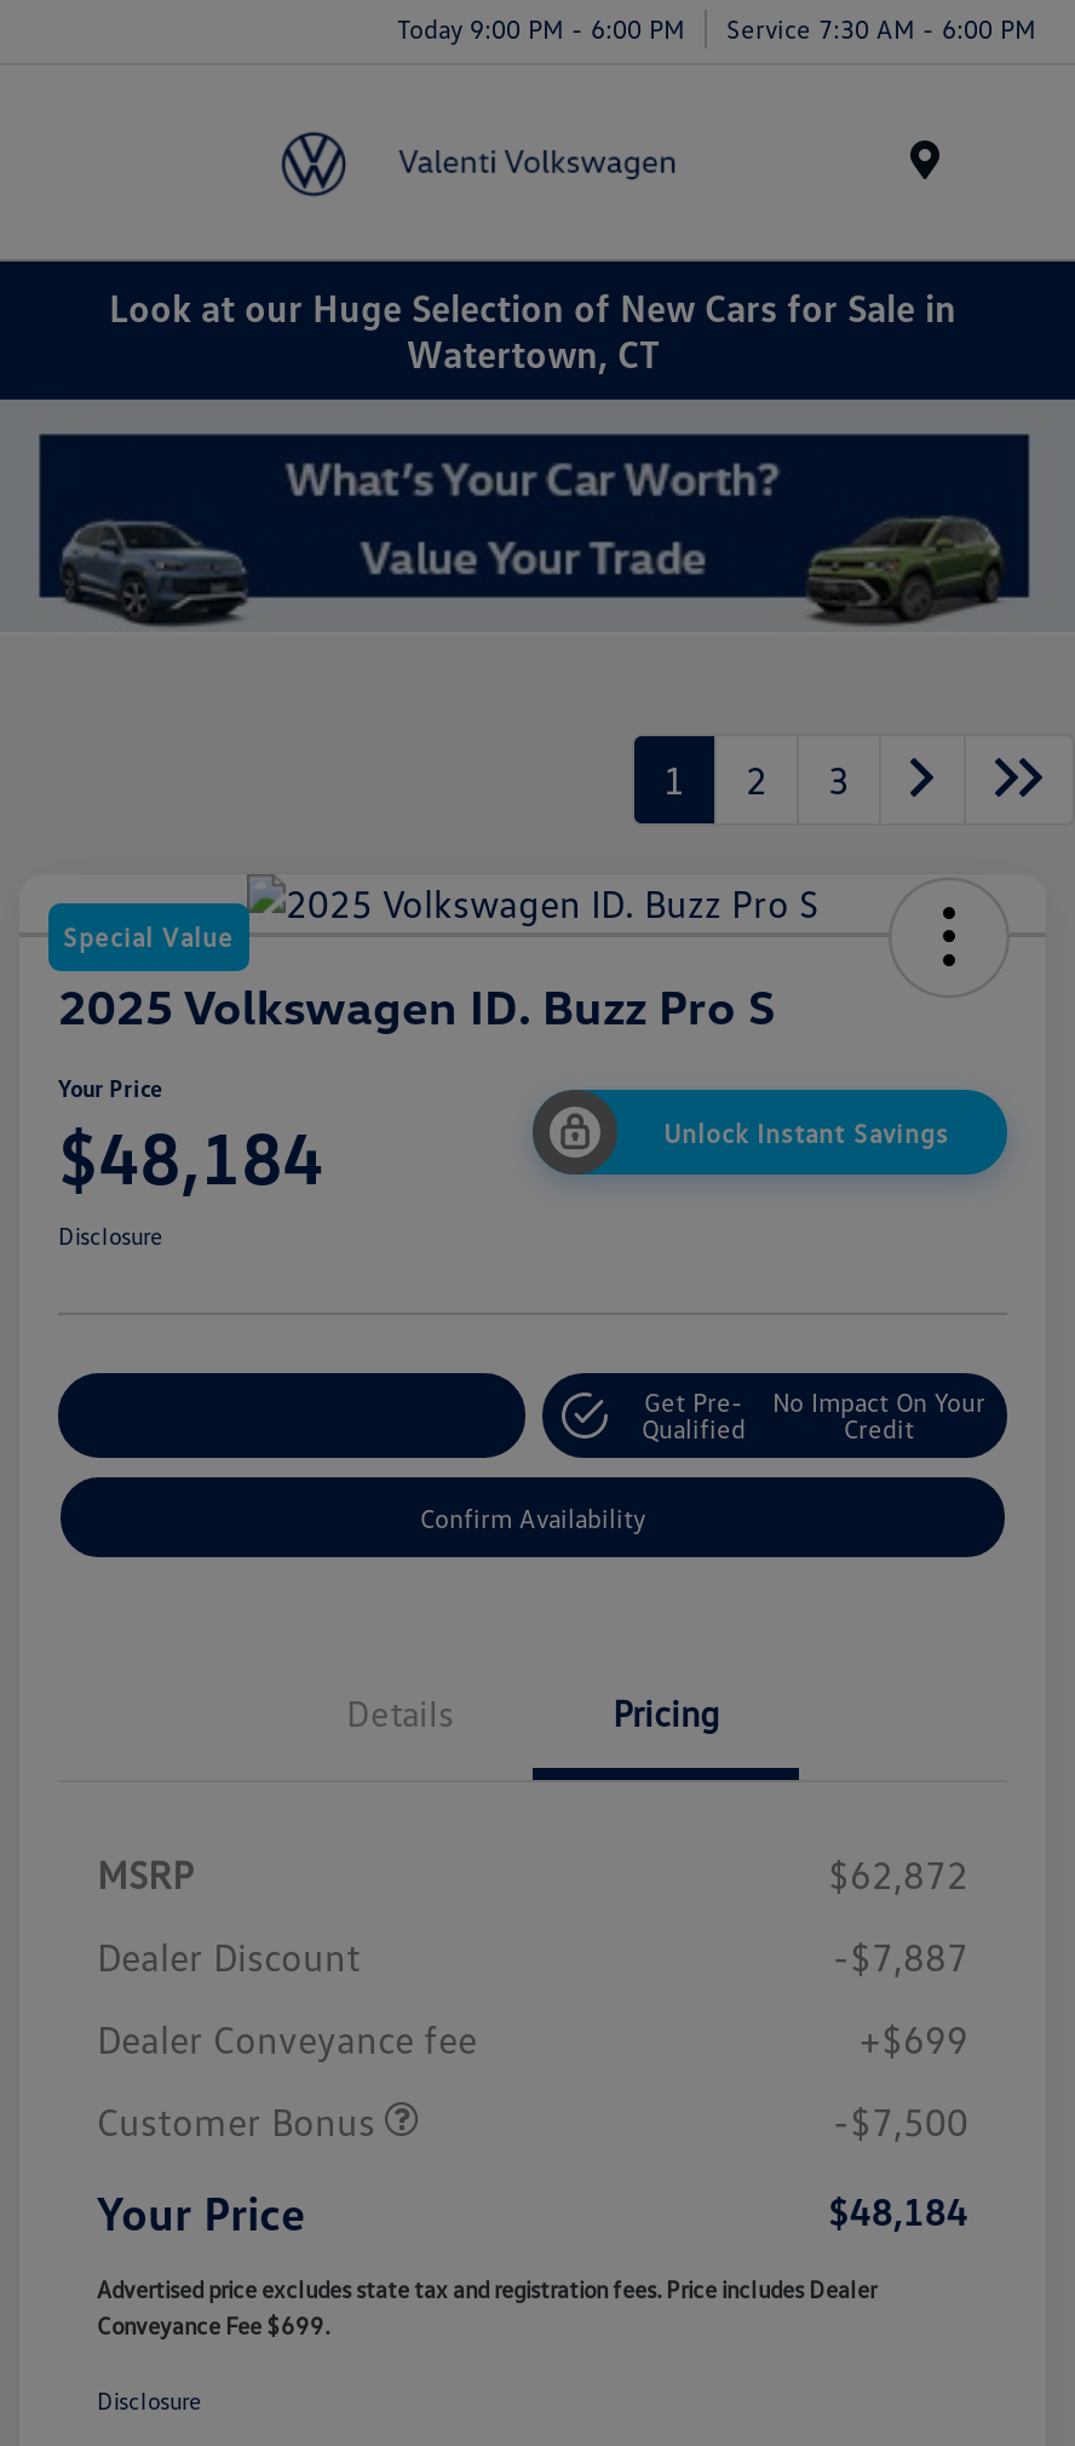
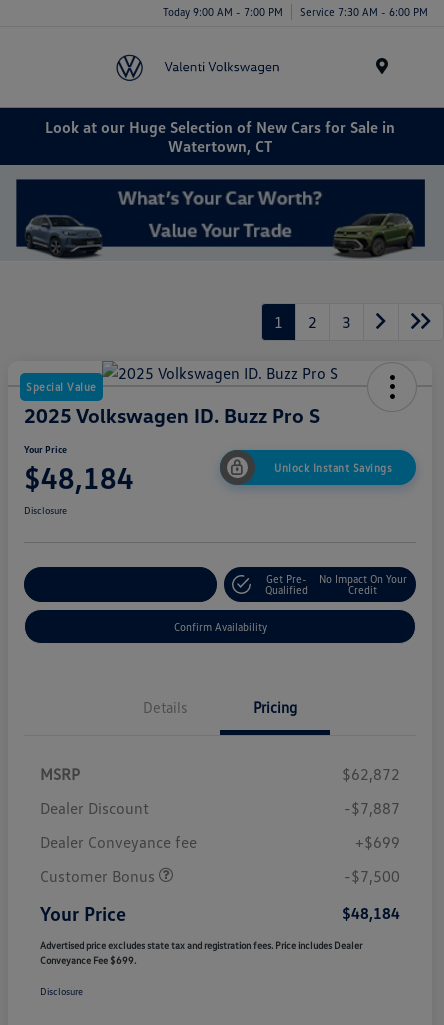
- Today 9:00 PM - 6:00 PM Service 7:30 AM - 6:00 PM
+ Today 9:00 AM - 7:00 PM Service 7:30 AM - 6:00 PM
